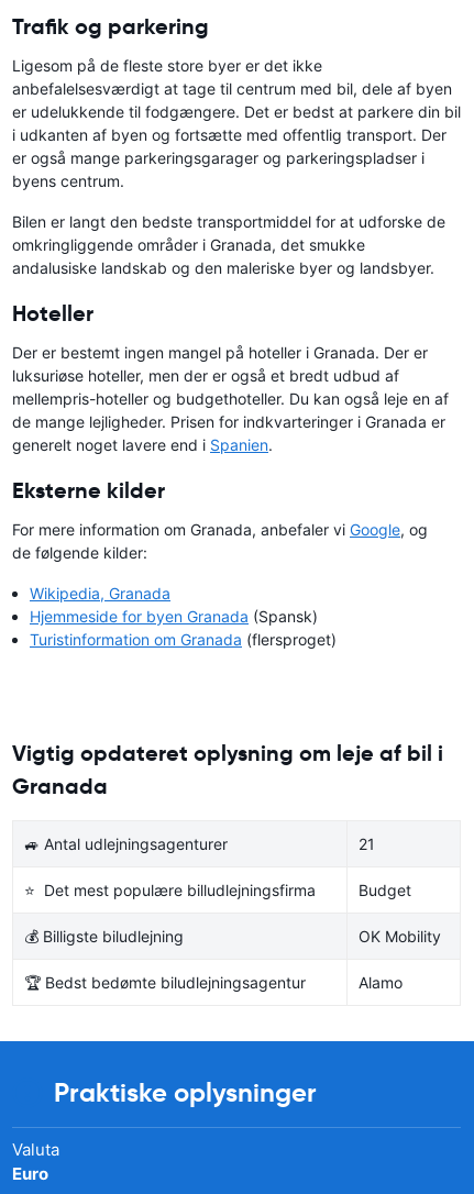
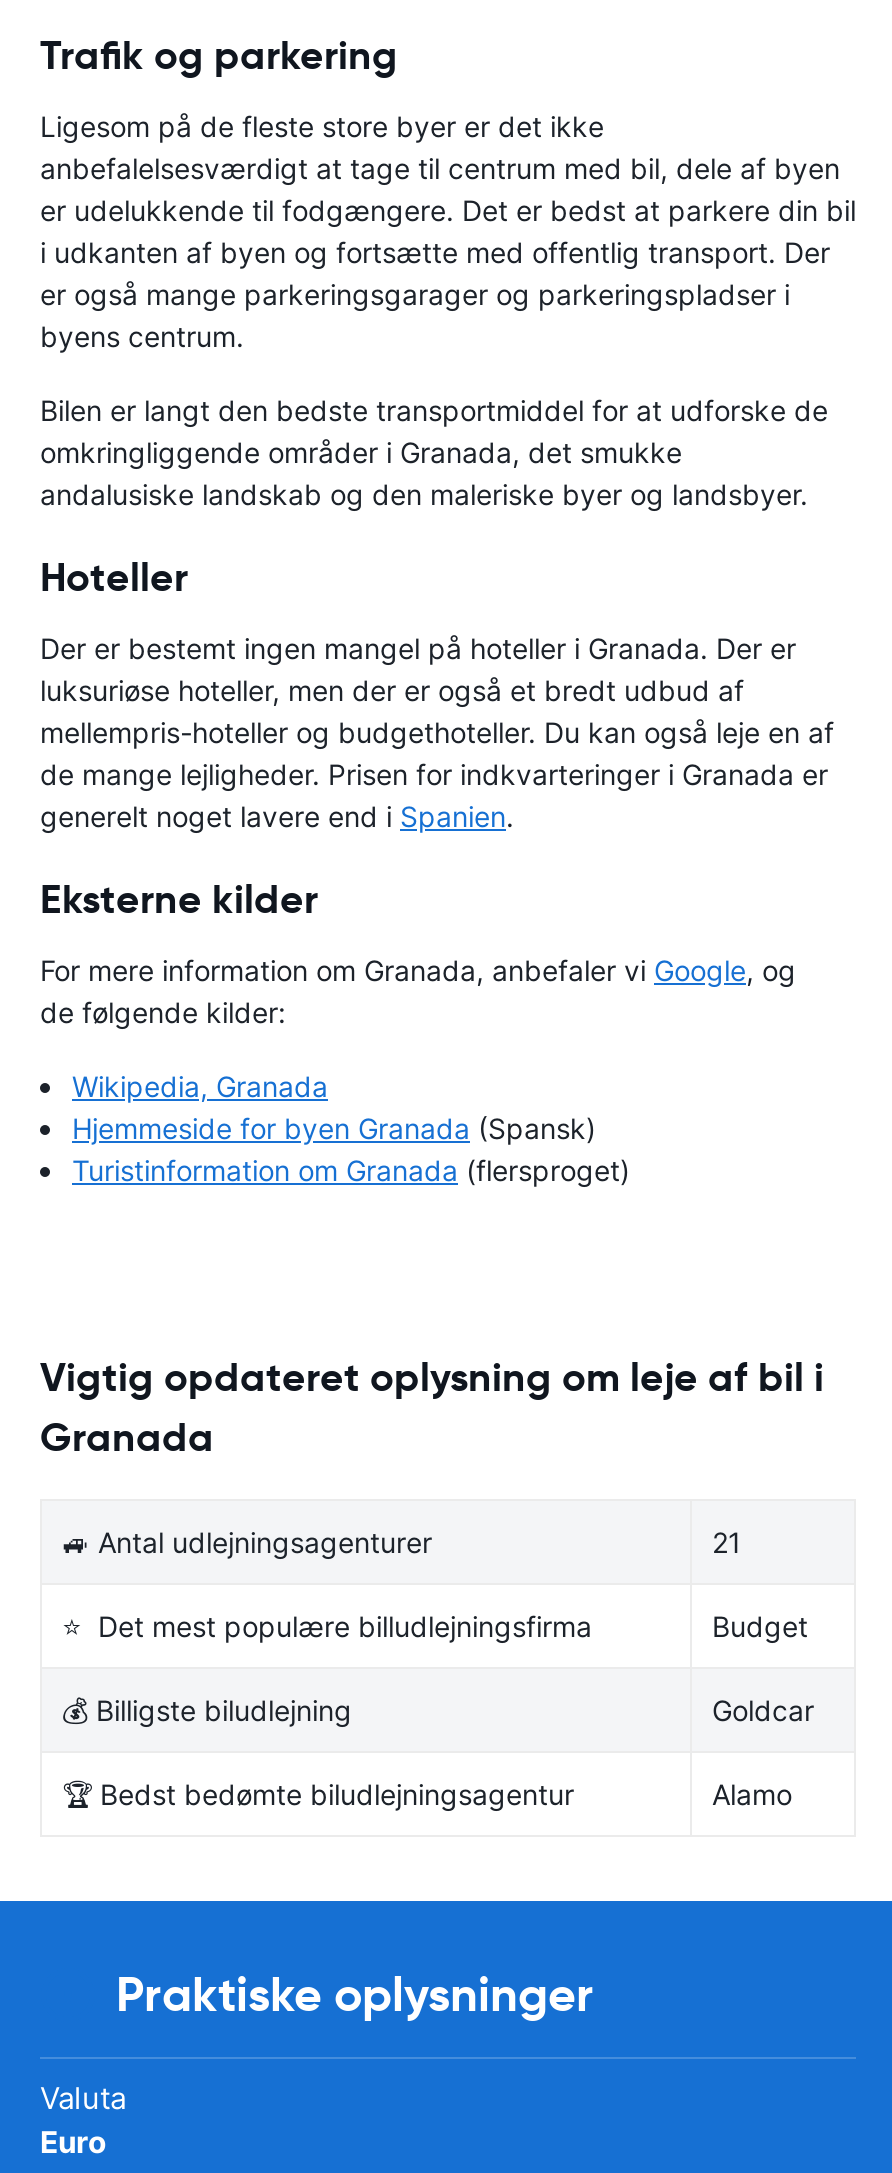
- OK Mobility
+ Goldcar
